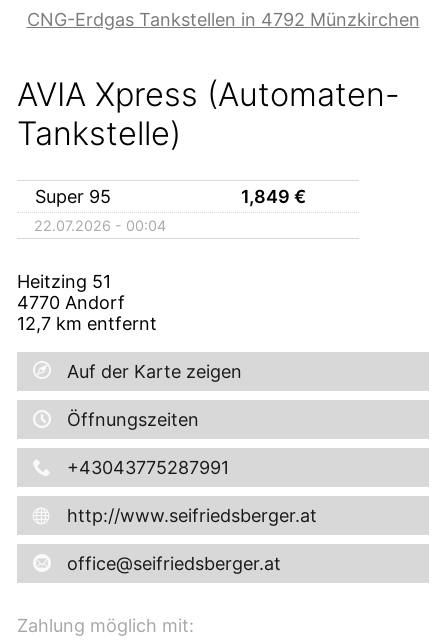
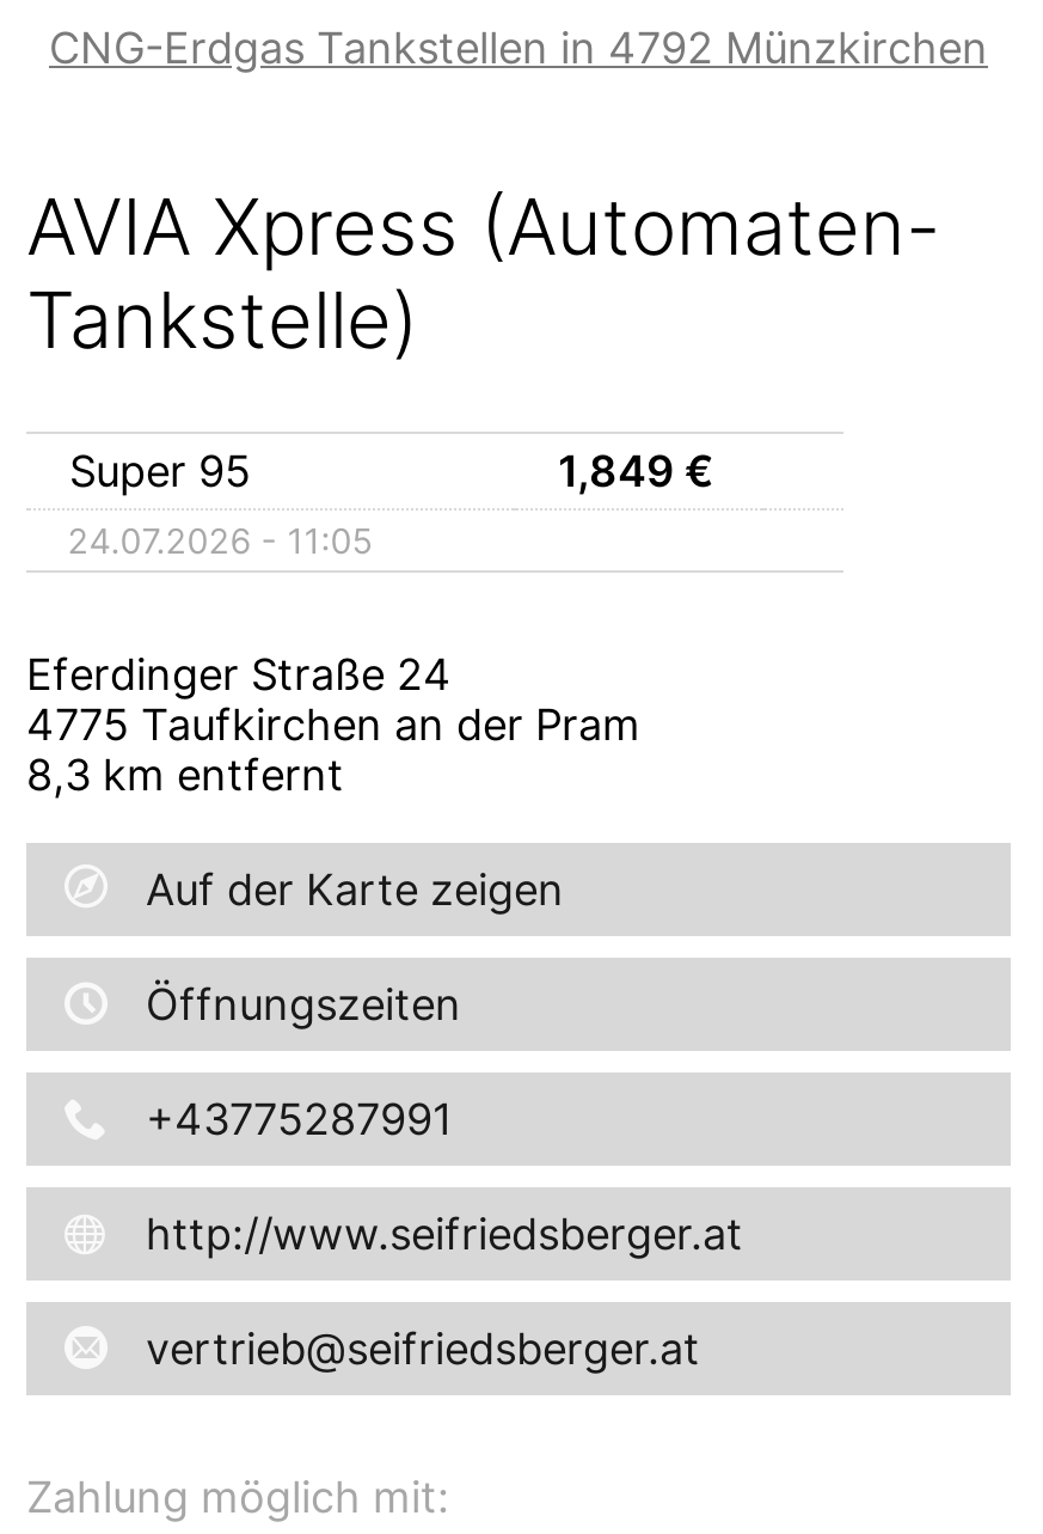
- 22.07.2026 - 00:04
+ 24.07.2026 - 11:05

- Heitzing 51
- 4770 Andorf
- 12,7 km entfernt
+ Eferdinger Straße 24
+ 4775 Taufkirchen an der Pram
+ 8,3 km entfernt

- +43043775287991
+ +43775287991

- office@seifriedsberger.at
+ vertrieb@seifriedsberger.at
